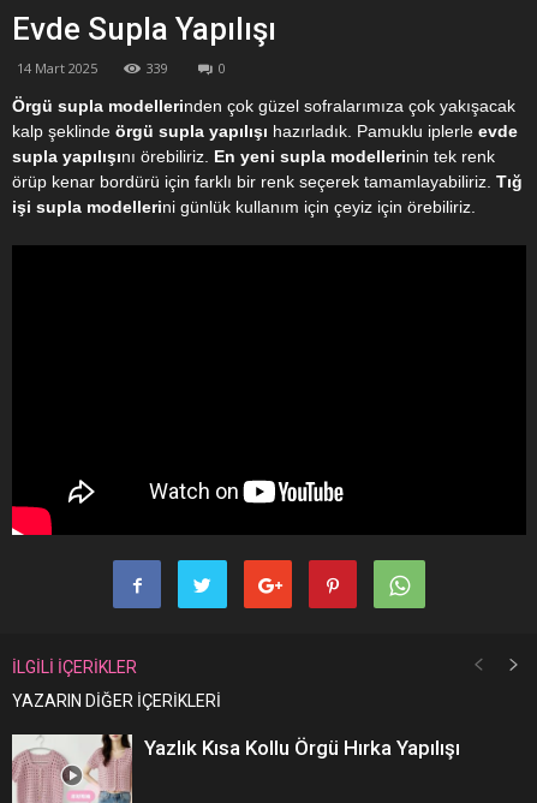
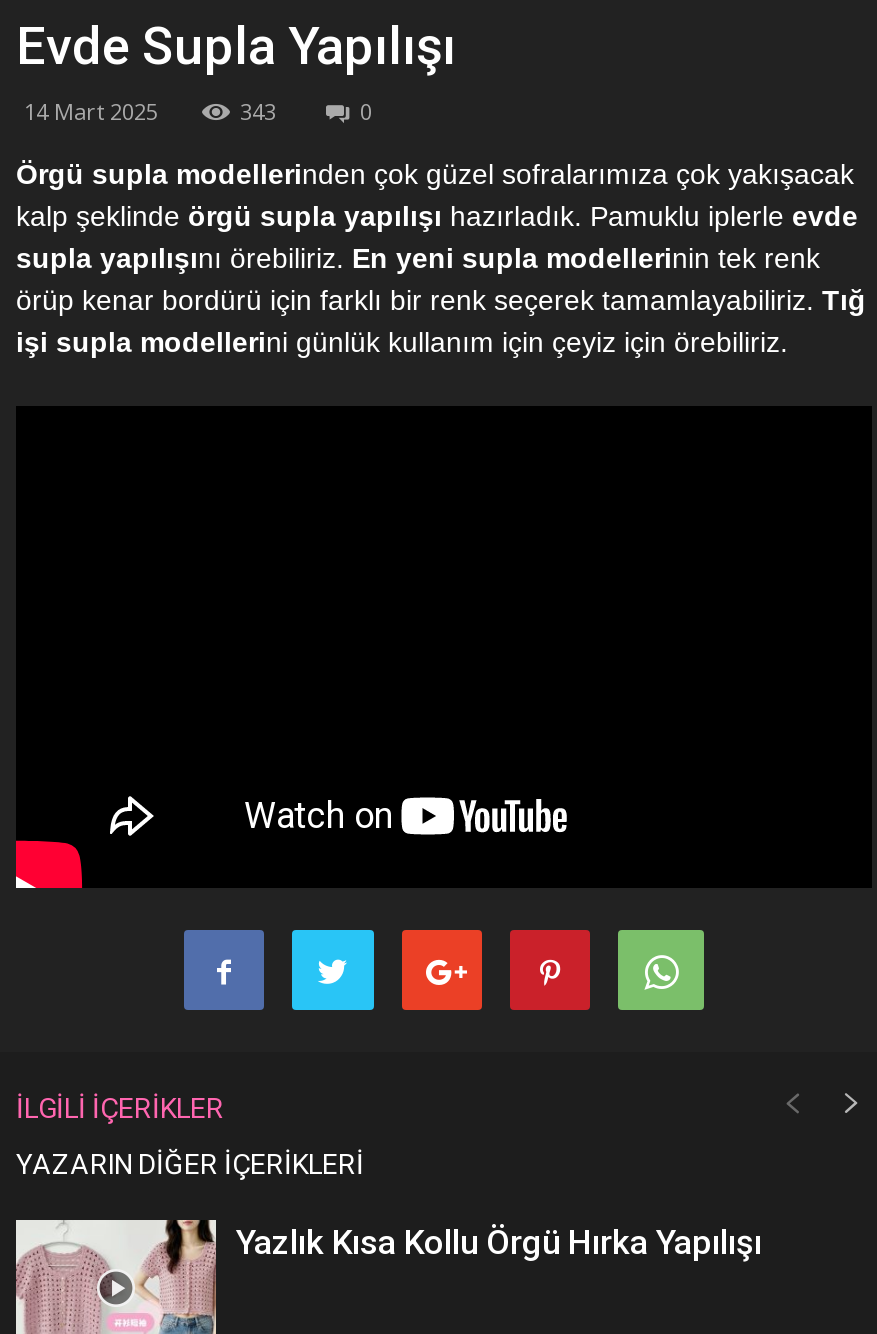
- 339
+ 343
